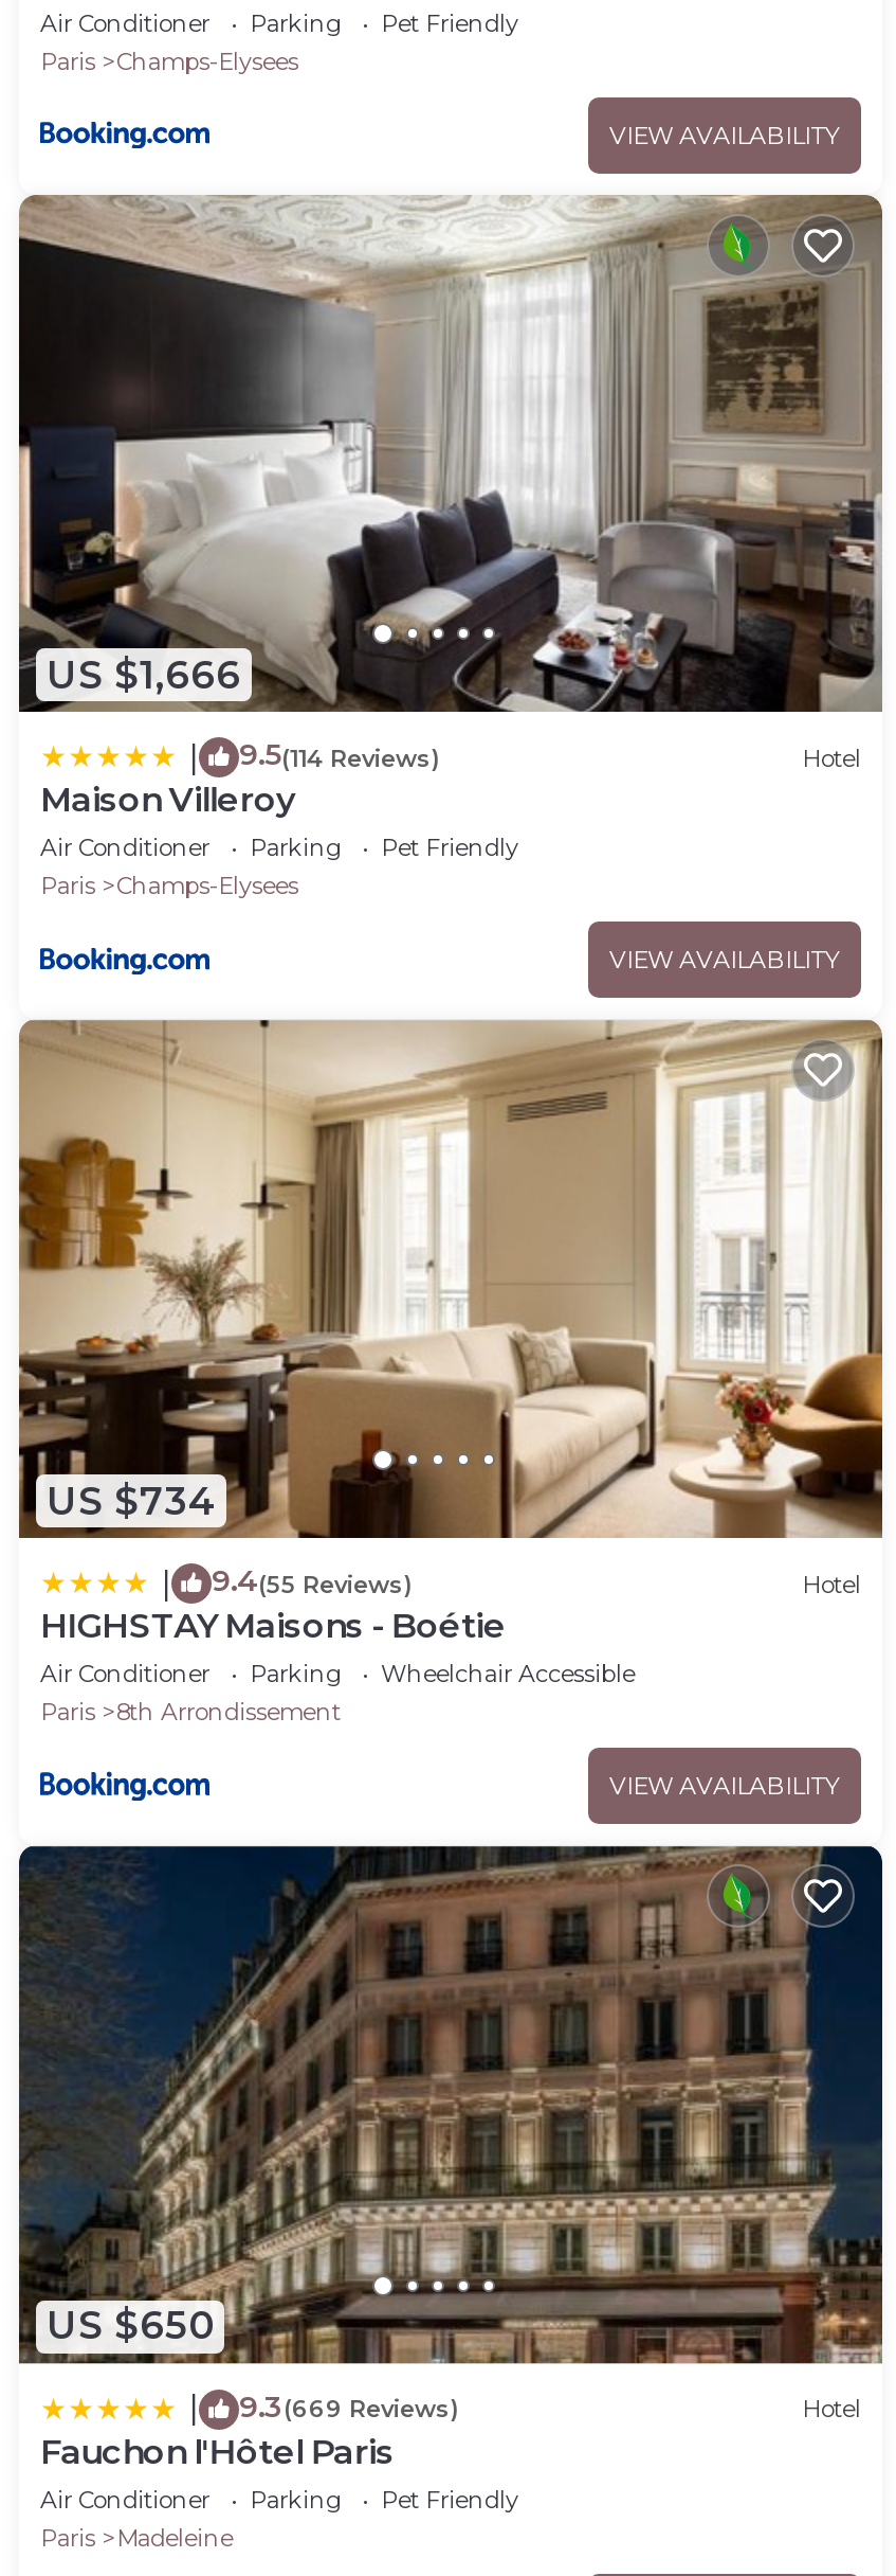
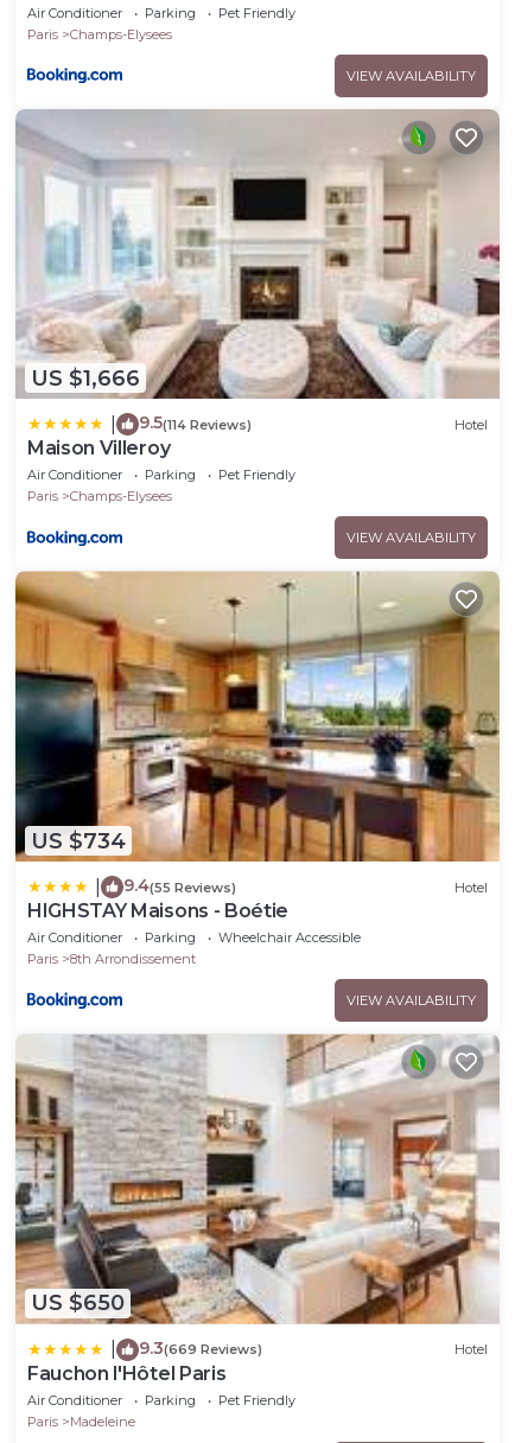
- [image]
+ [image]

- [image]
+ [image]

- [image]
+ [image]
